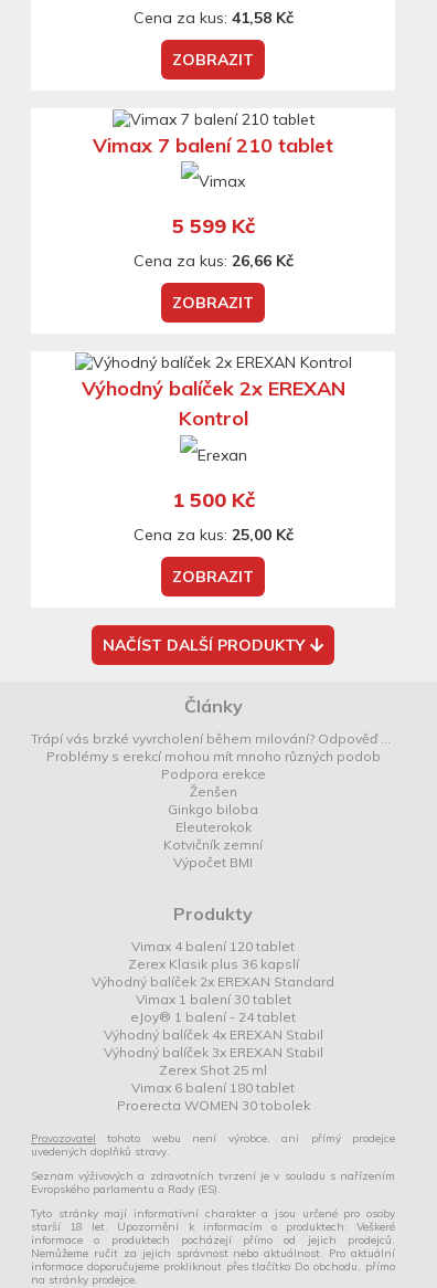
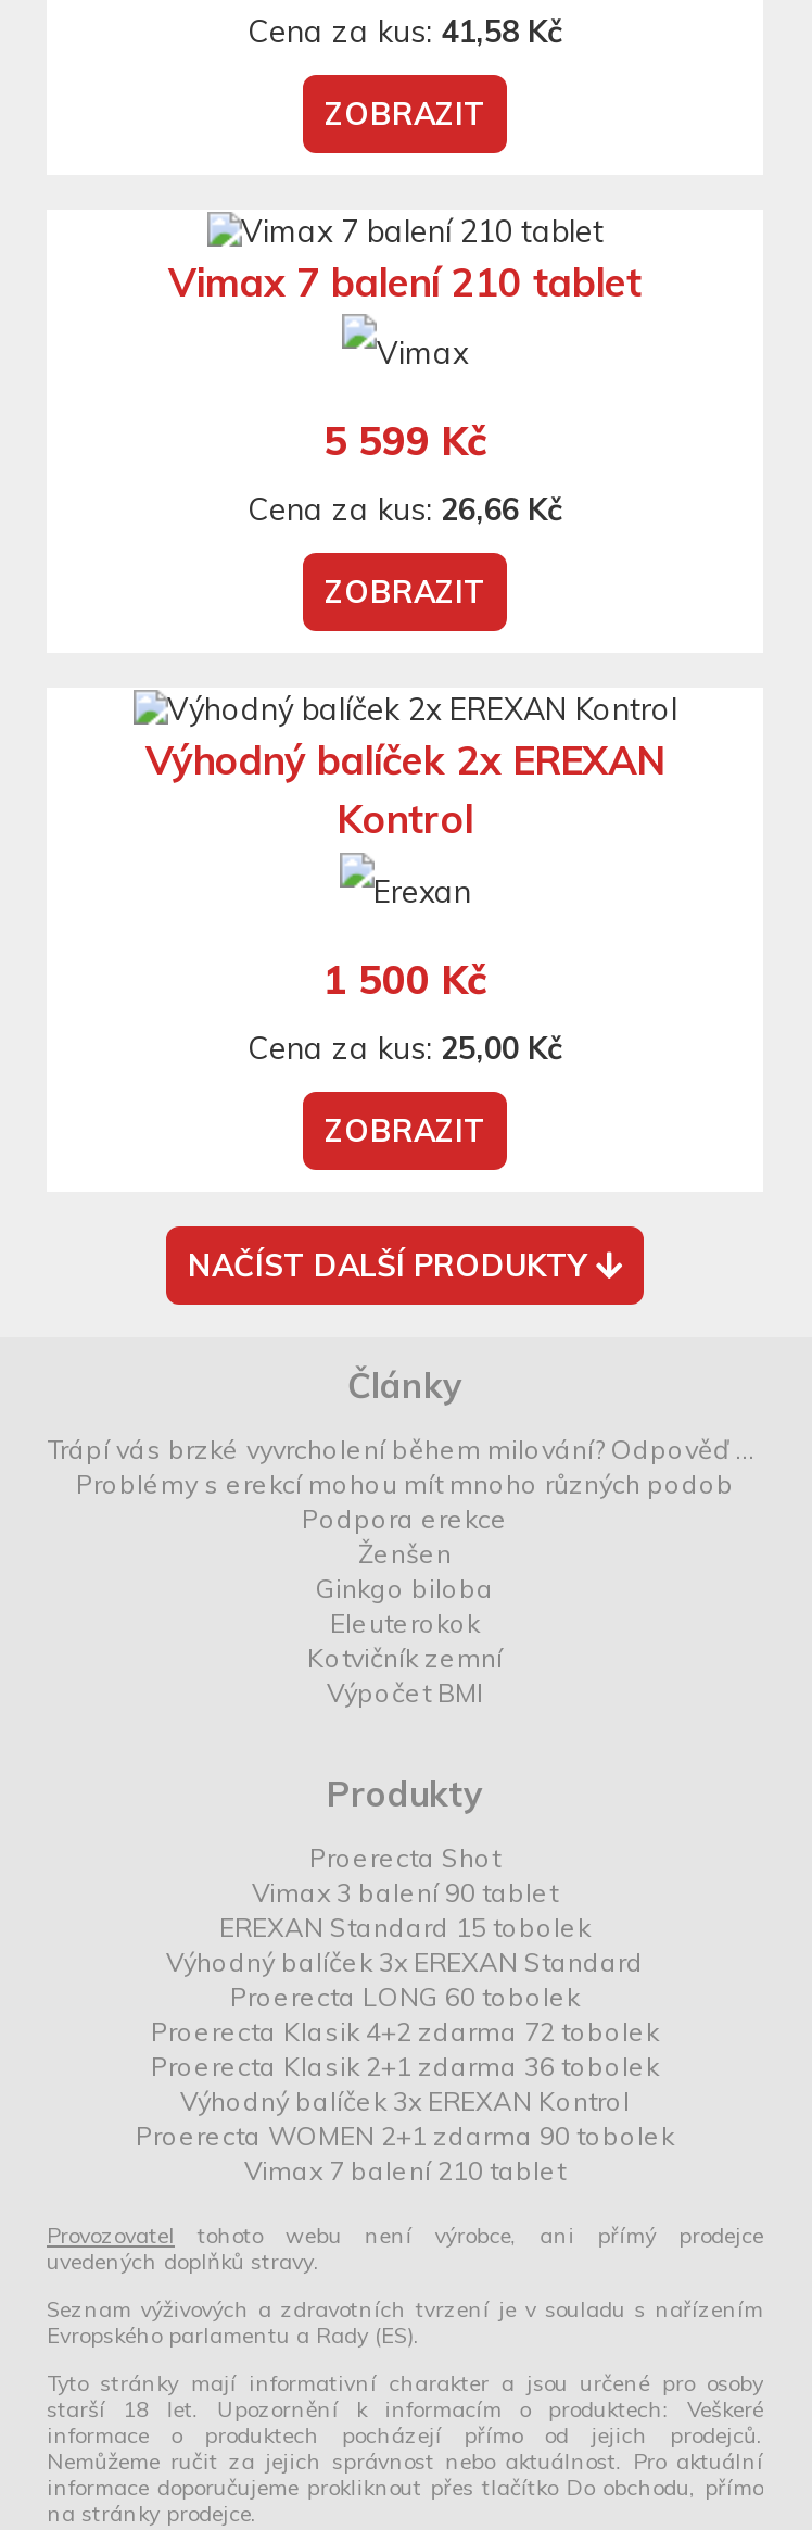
- Vimax 4 balení 120 tablet
- Zerex Klasik plus 36 kapslí
- Výhodný balíček 2x EREXAN Standard
- Vimax 1 balení 30 tablet
- eJoy® 1 balení - 24 tablet
- Výhodný balíček 4x EREXAN Stabil
- Výhodný balíček 3x EREXAN Stabil
- Zerex Shot 25 ml
- Vimax 6 balení 180 tablet
- Proerecta WOMEN 30 tobolek
+ Proerecta Shot
+ Vimax 3 balení 90 tablet
+ EREXAN Standard 15 tobolek
+ Výhodný balíček 3x EREXAN Standard
+ Proerecta LONG 60 tobolek
+ Proerecta Klasik 4+2 zdarma 72 tobolek
+ Proerecta Klasik 2+1 zdarma 36 tobolek
+ Výhodný balíček 3x EREXAN Kontrol
+ Proerecta WOMEN 2+1 zdarma 90 tobolek
+ Vimax 7 balení 210 tablet
